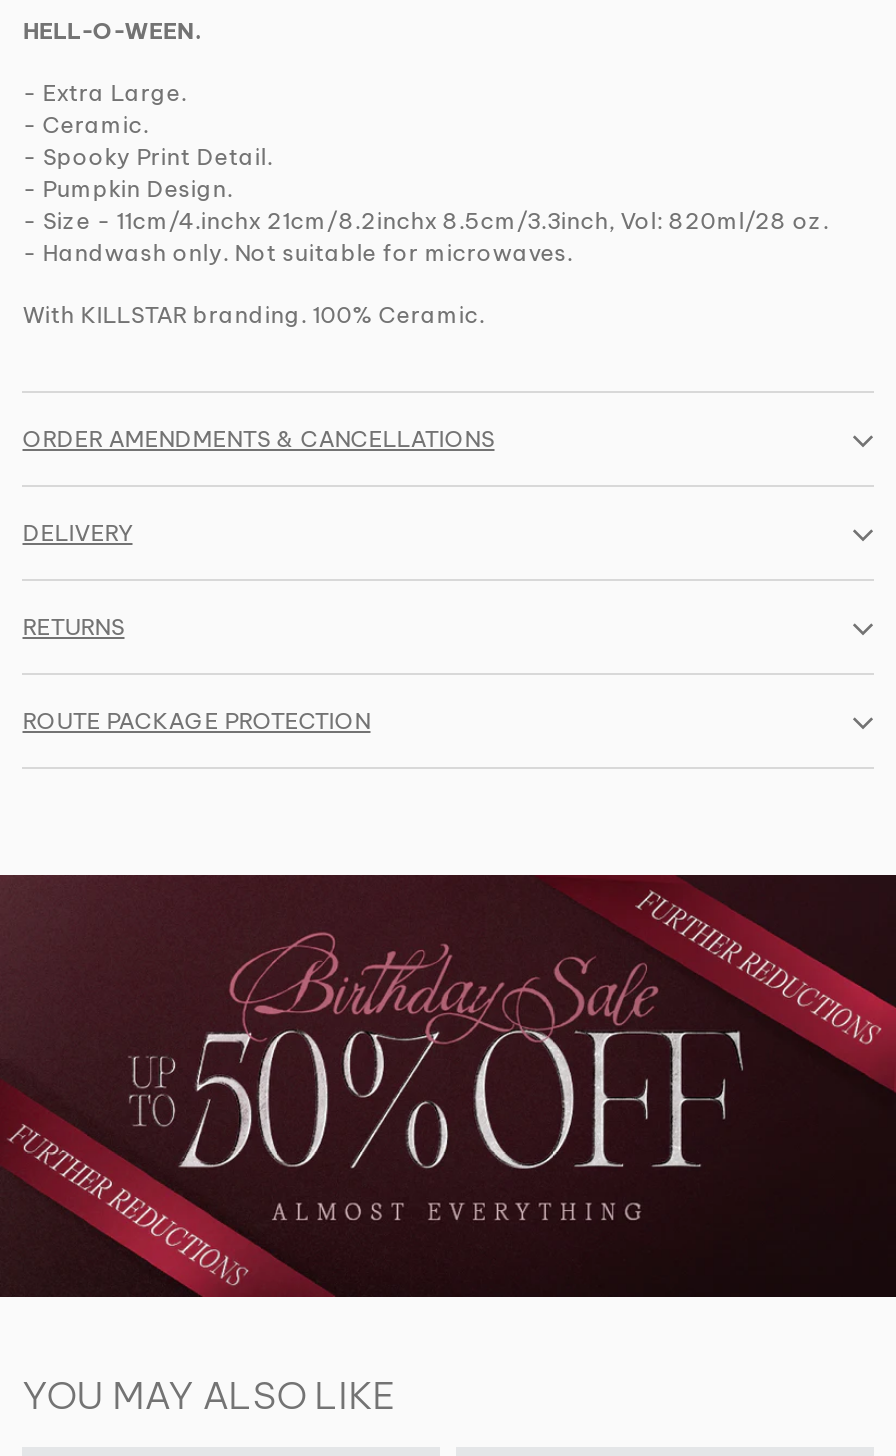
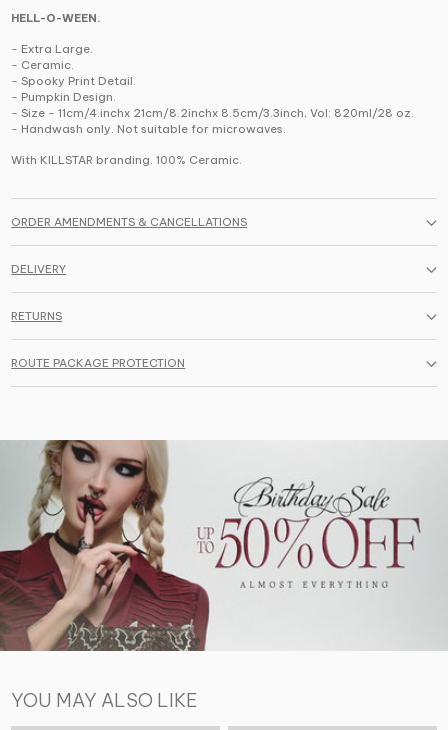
- [image]
+ [image]
